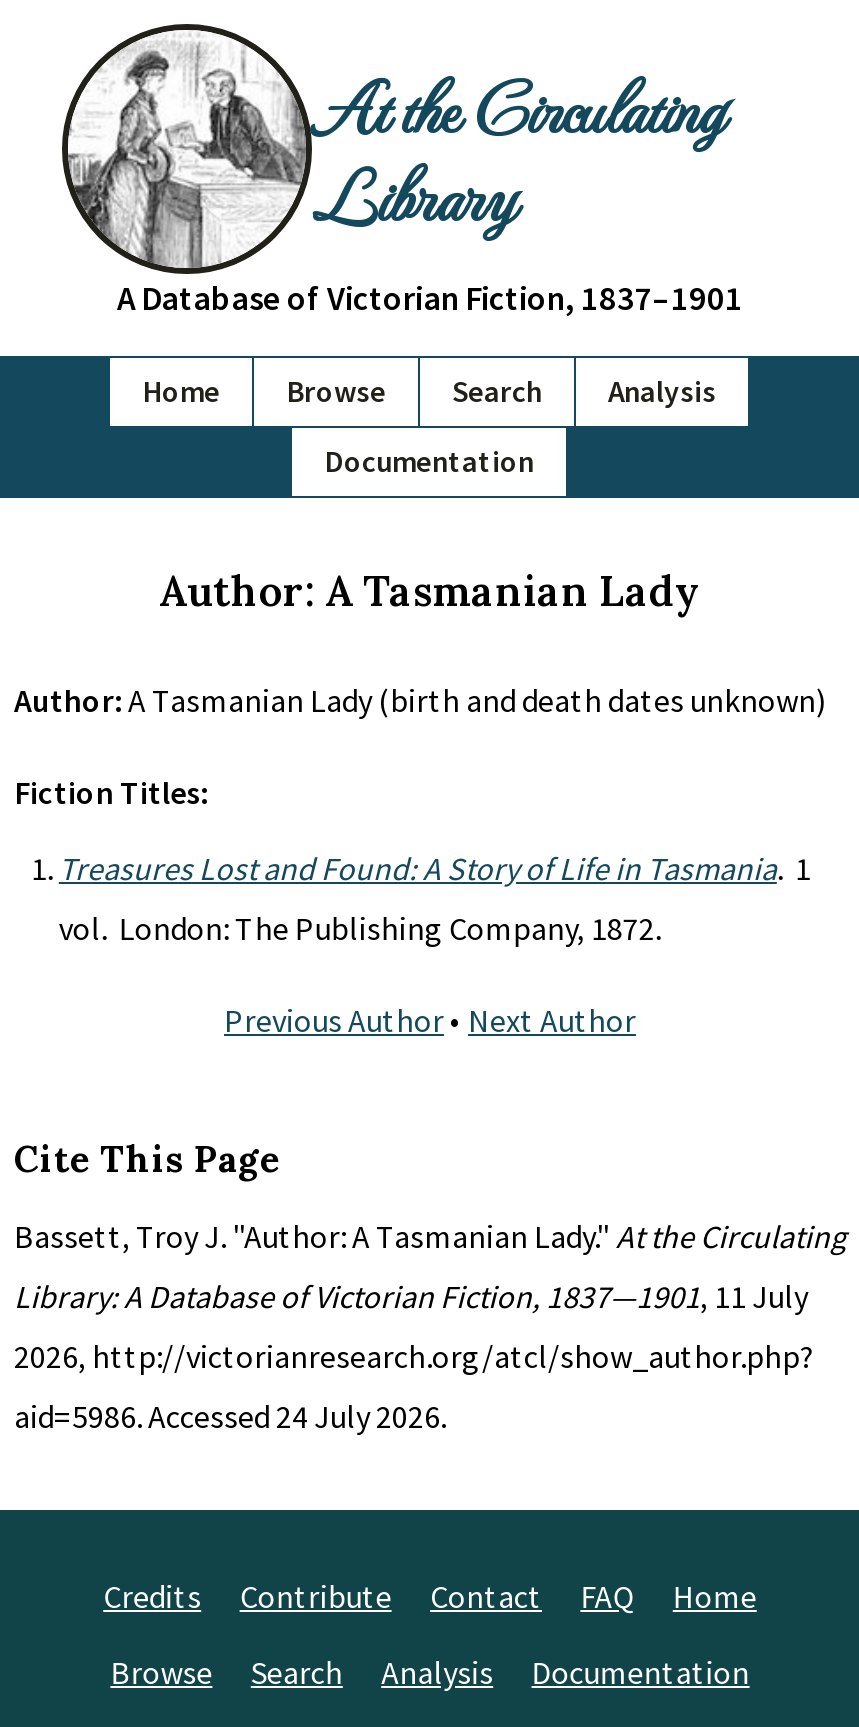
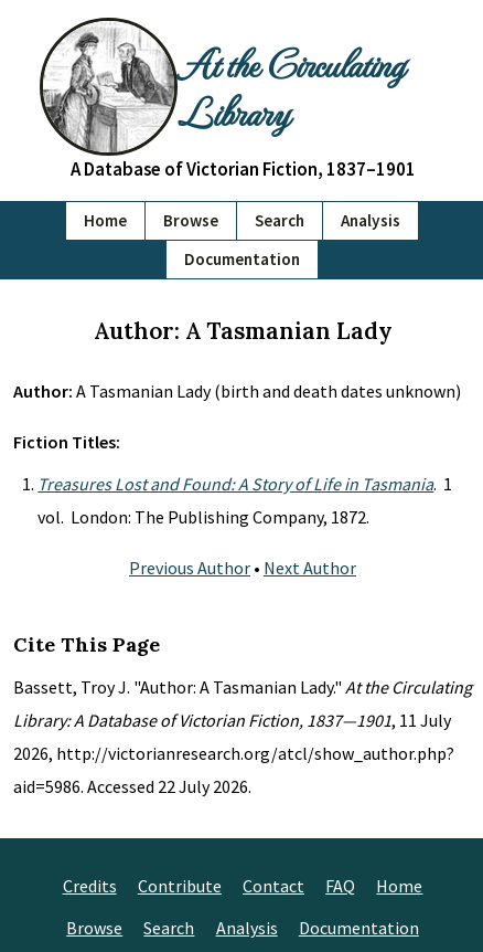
- aid=5986. Accessed 24 July 2026.
+ aid=5986. Accessed 22 July 2026.
